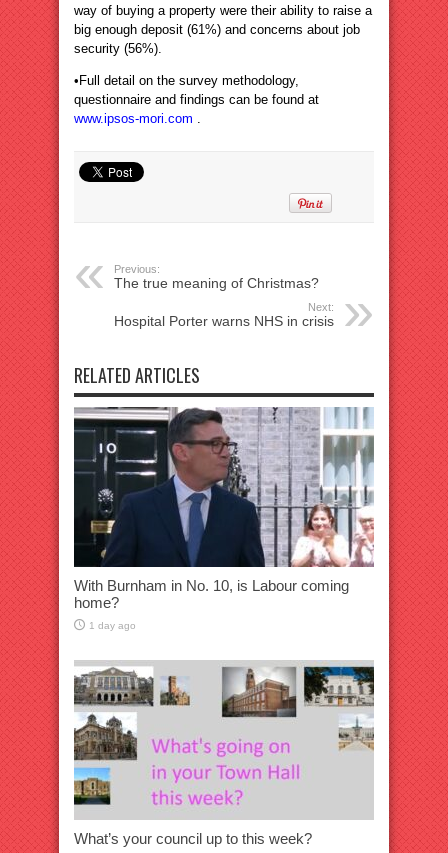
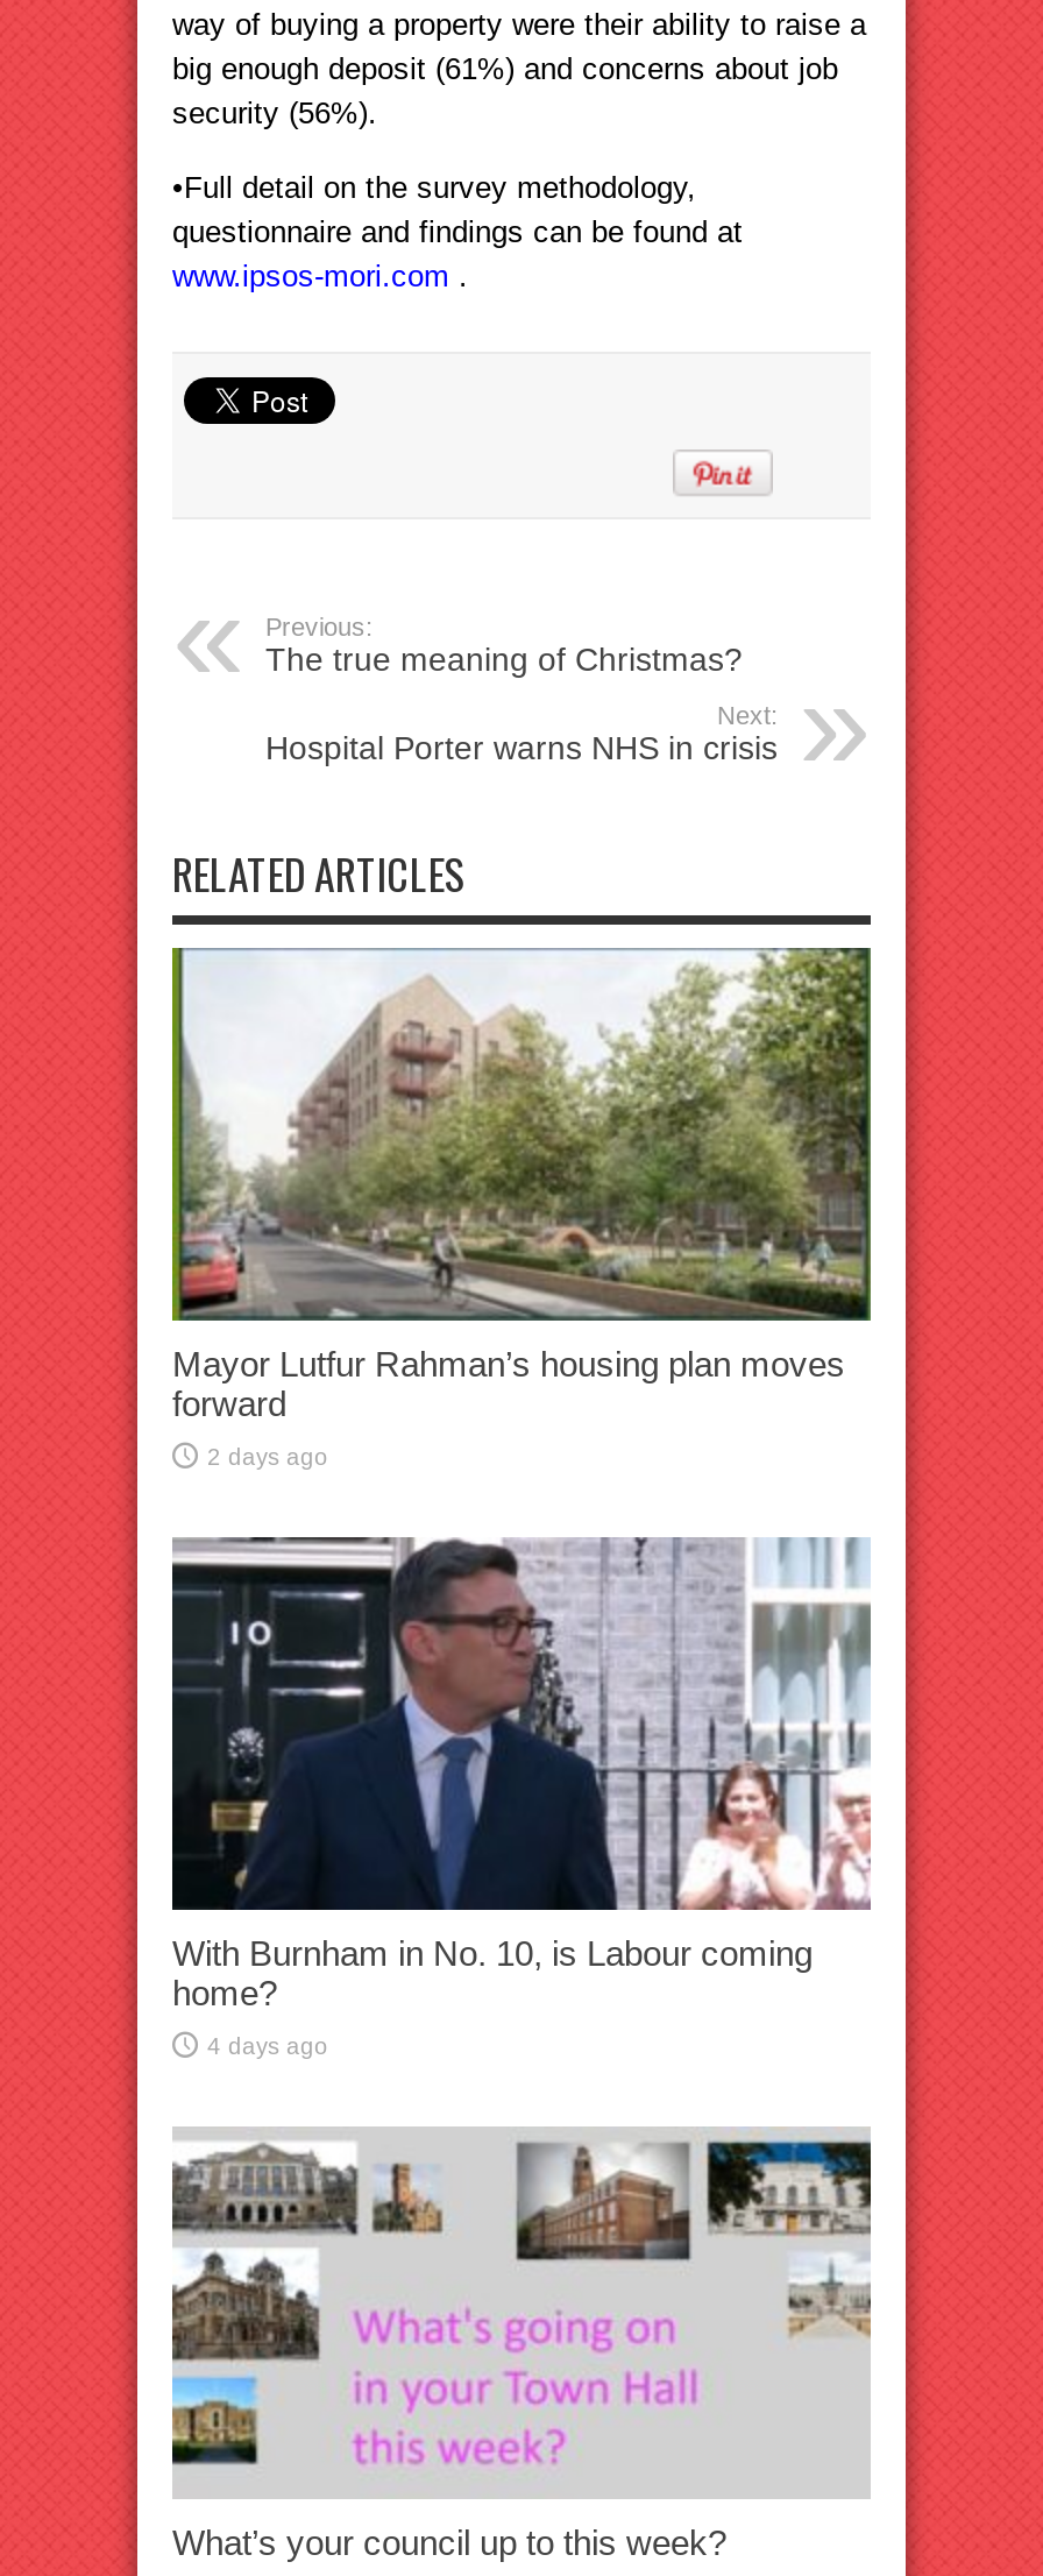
+ [image]
+ Mayor Lutfur Rahman’s housing plan moves
+ forward
+ 2 days ago

- 1 day ago
+ 4 days ago
